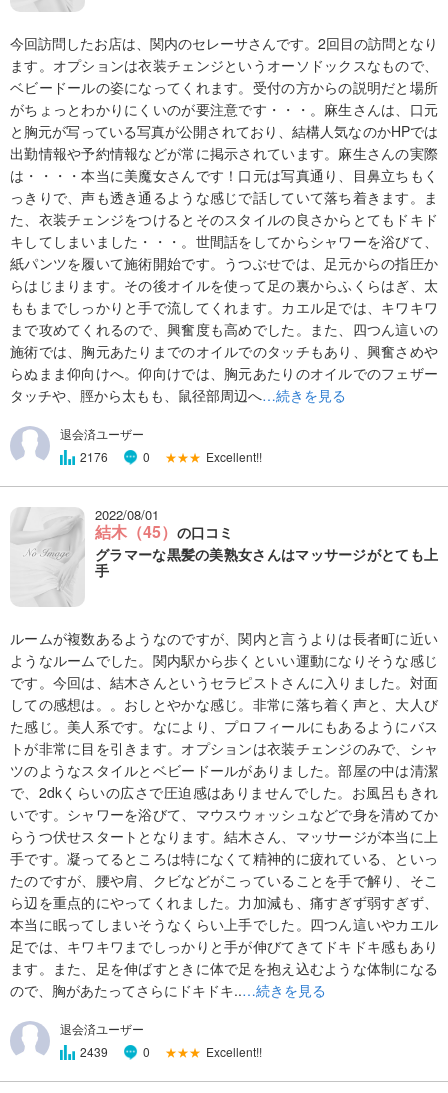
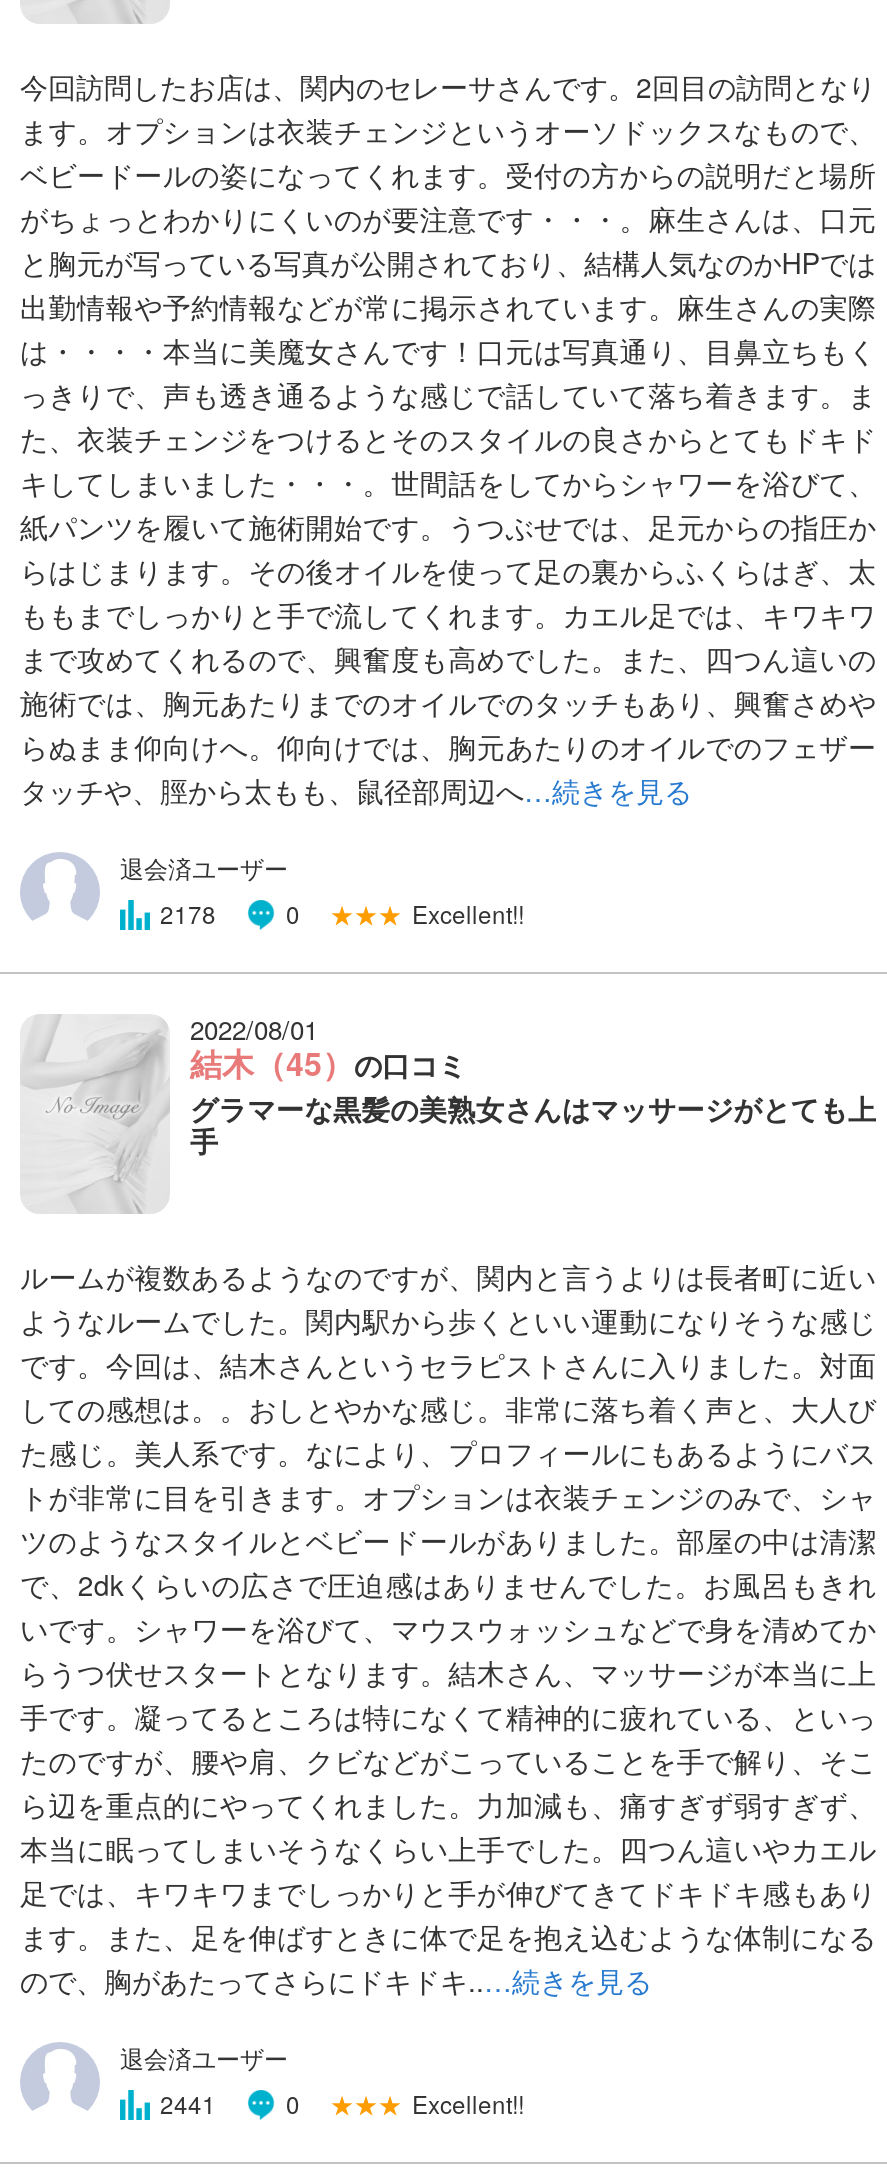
- 2176
+ 2178

- 2439
+ 2441
